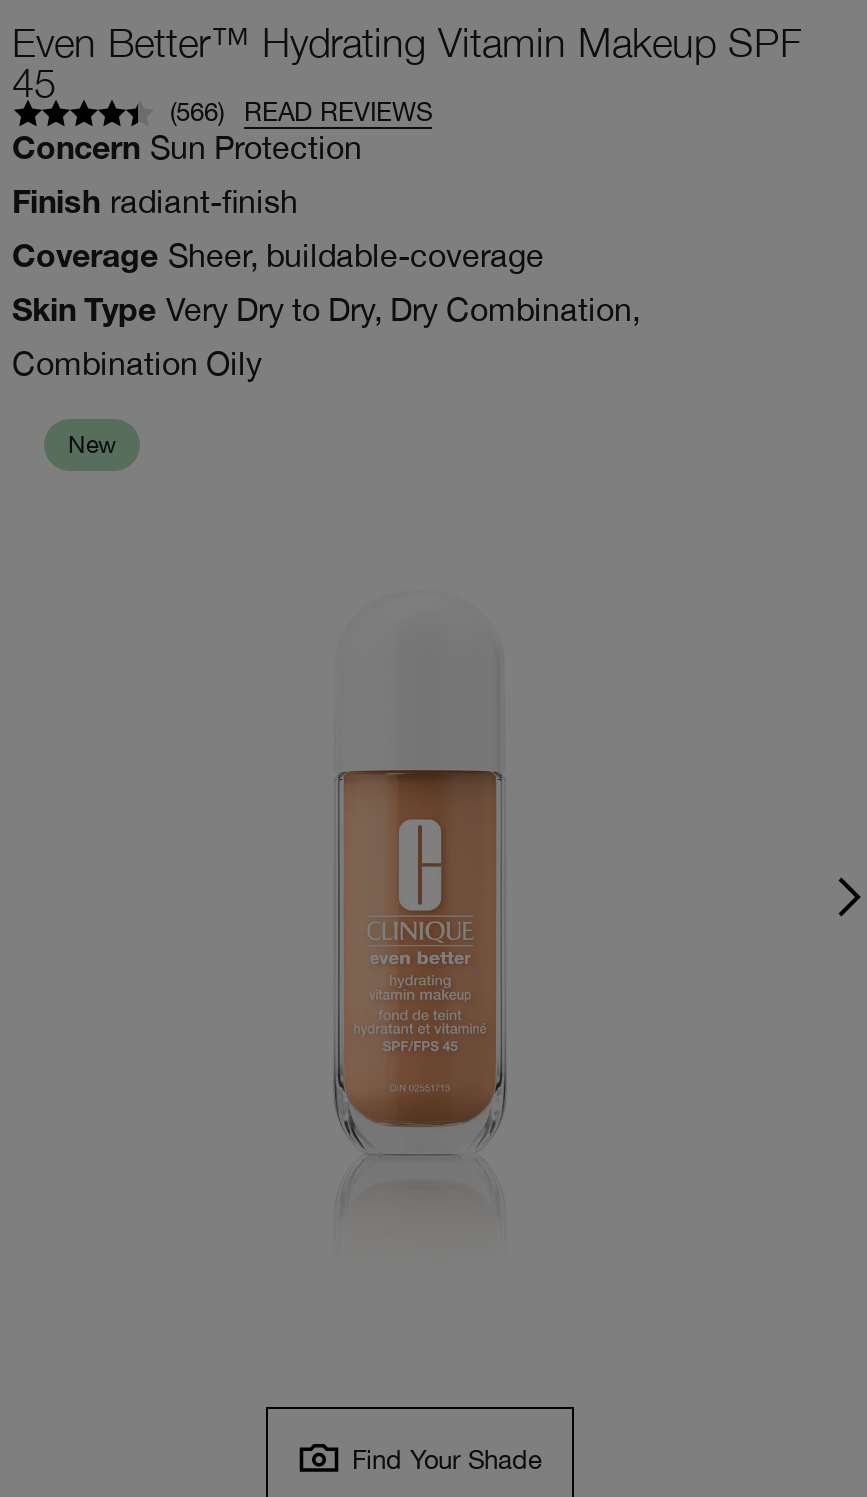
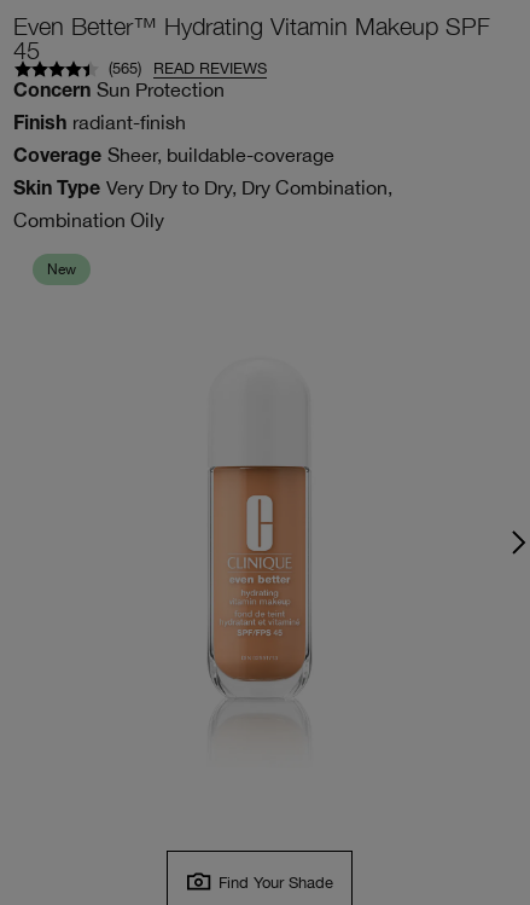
- (566) READ REVIEWS
+ (565) READ REVIEWS
